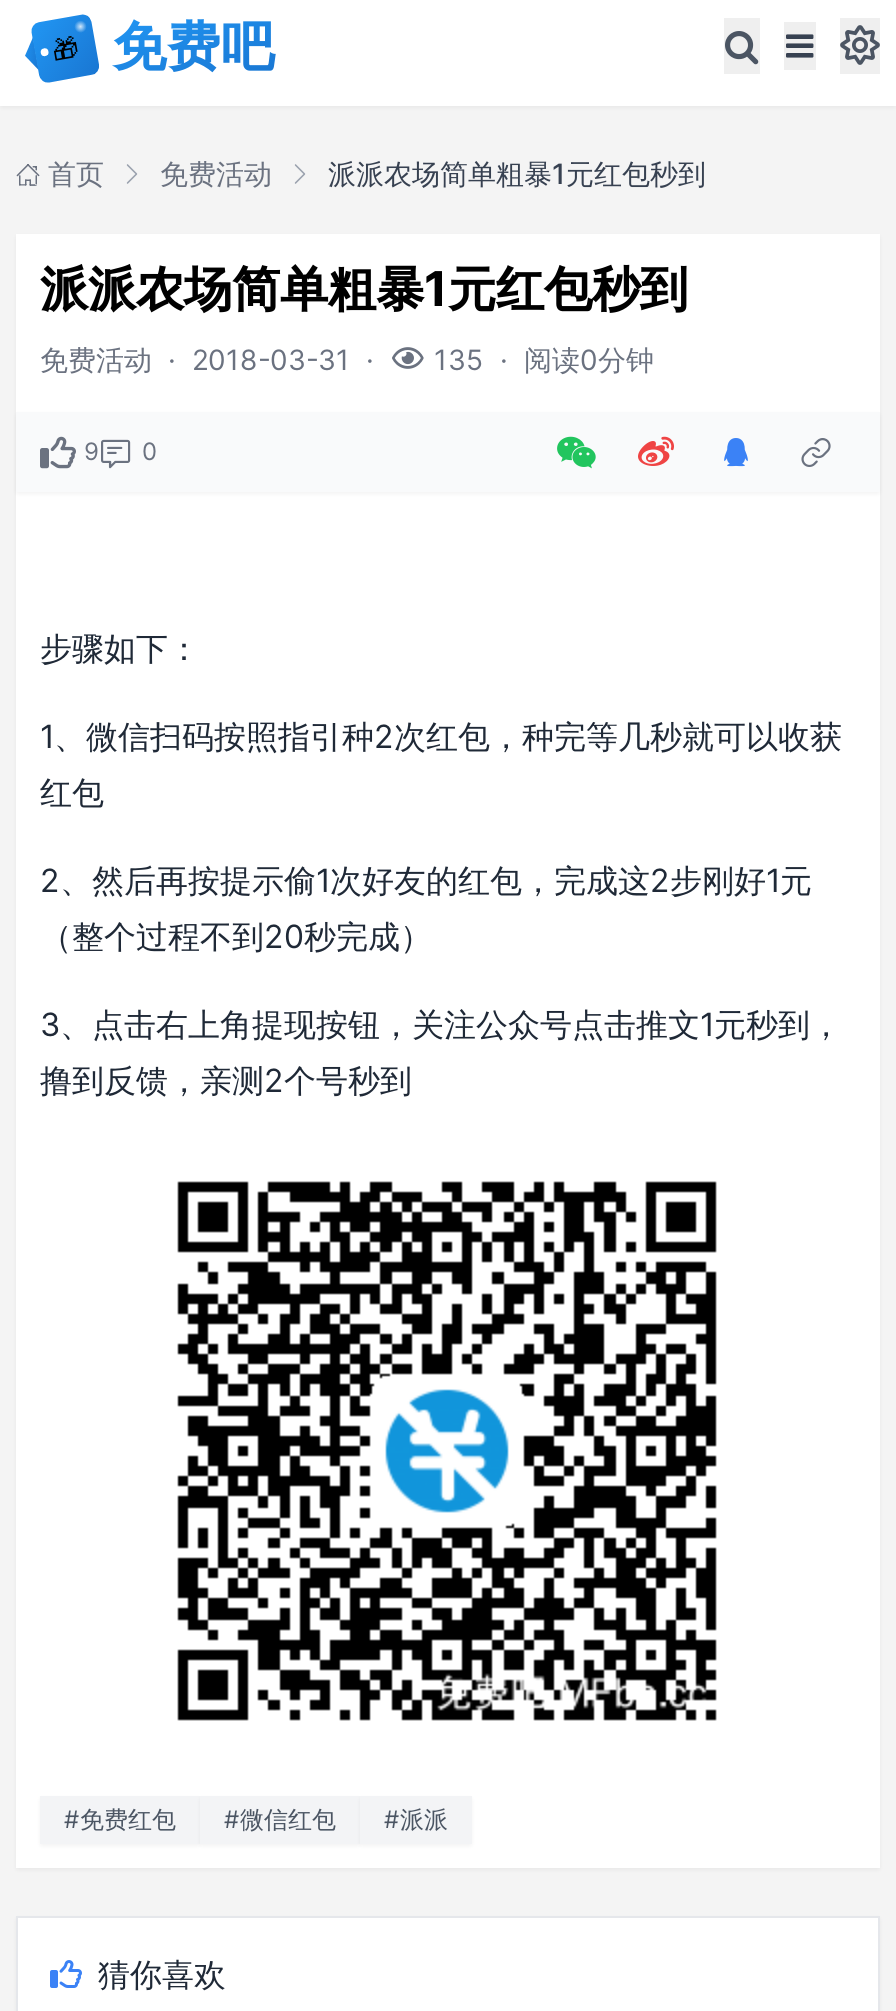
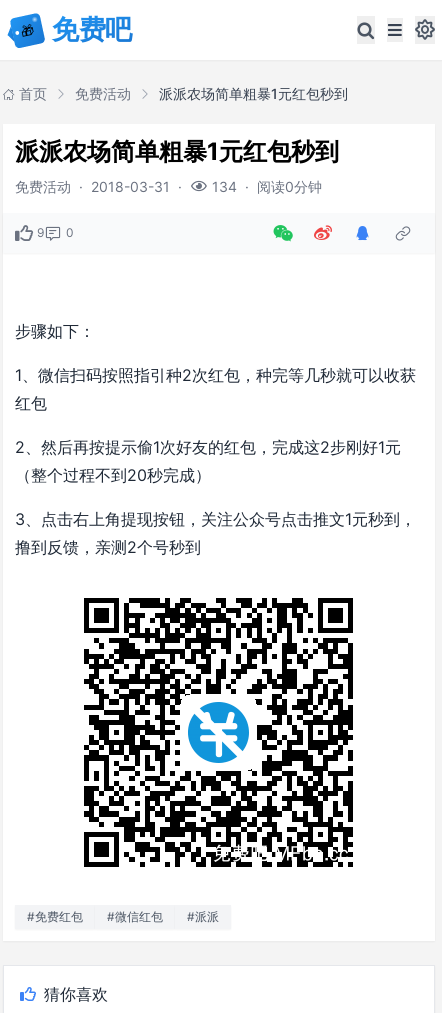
- 免费活动 · 2018-03-31 · 135 · 阅读0分钟
+ 免费活动 · 2018-03-31 · 134 · 阅读0分钟
